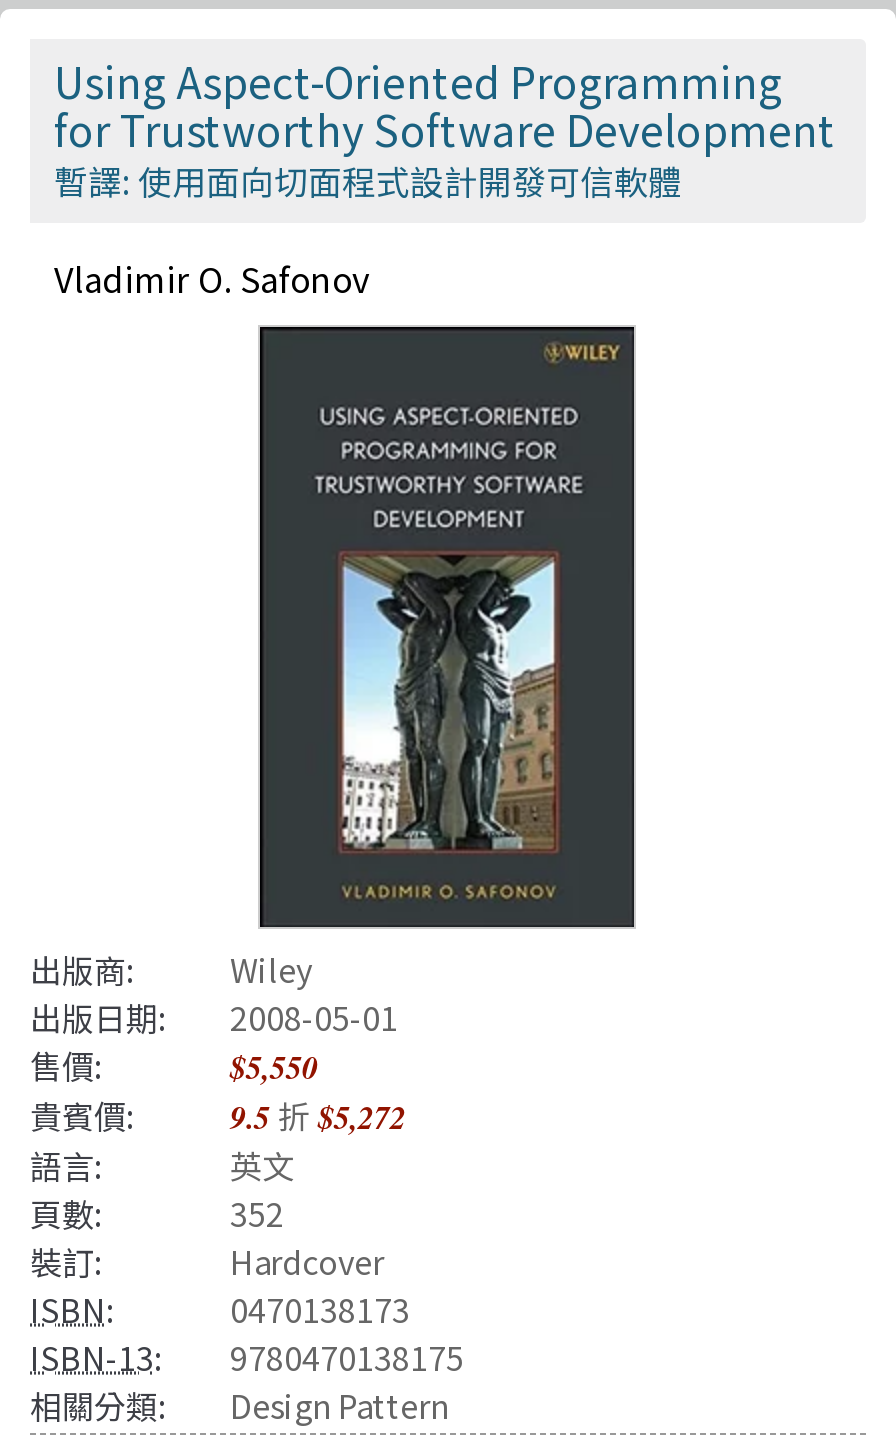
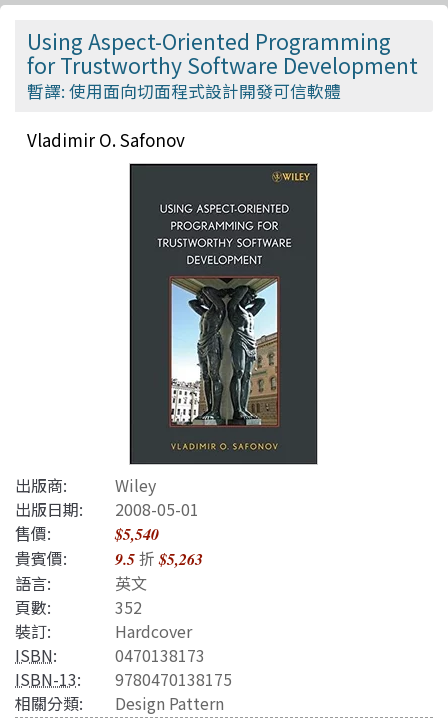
- $5,550
+ $5,540

- 貴賓價: 9.5折$5,272
+ 貴賓價: 9.5折$5,263
